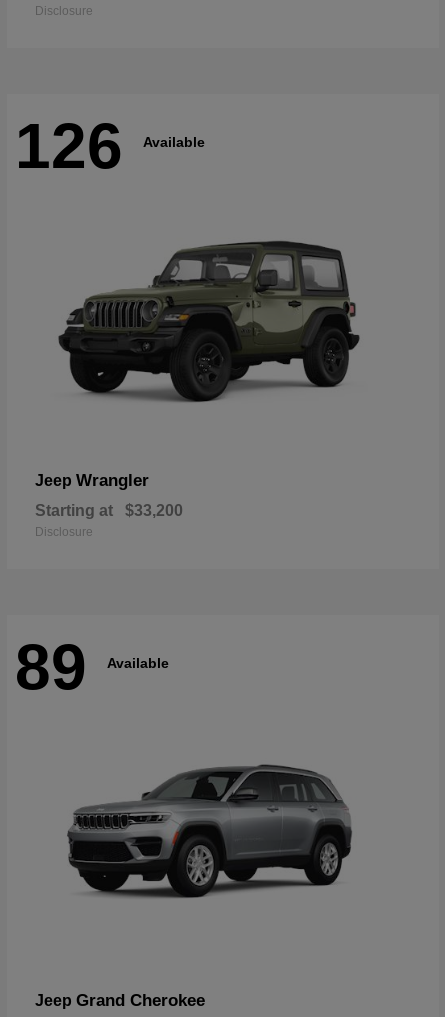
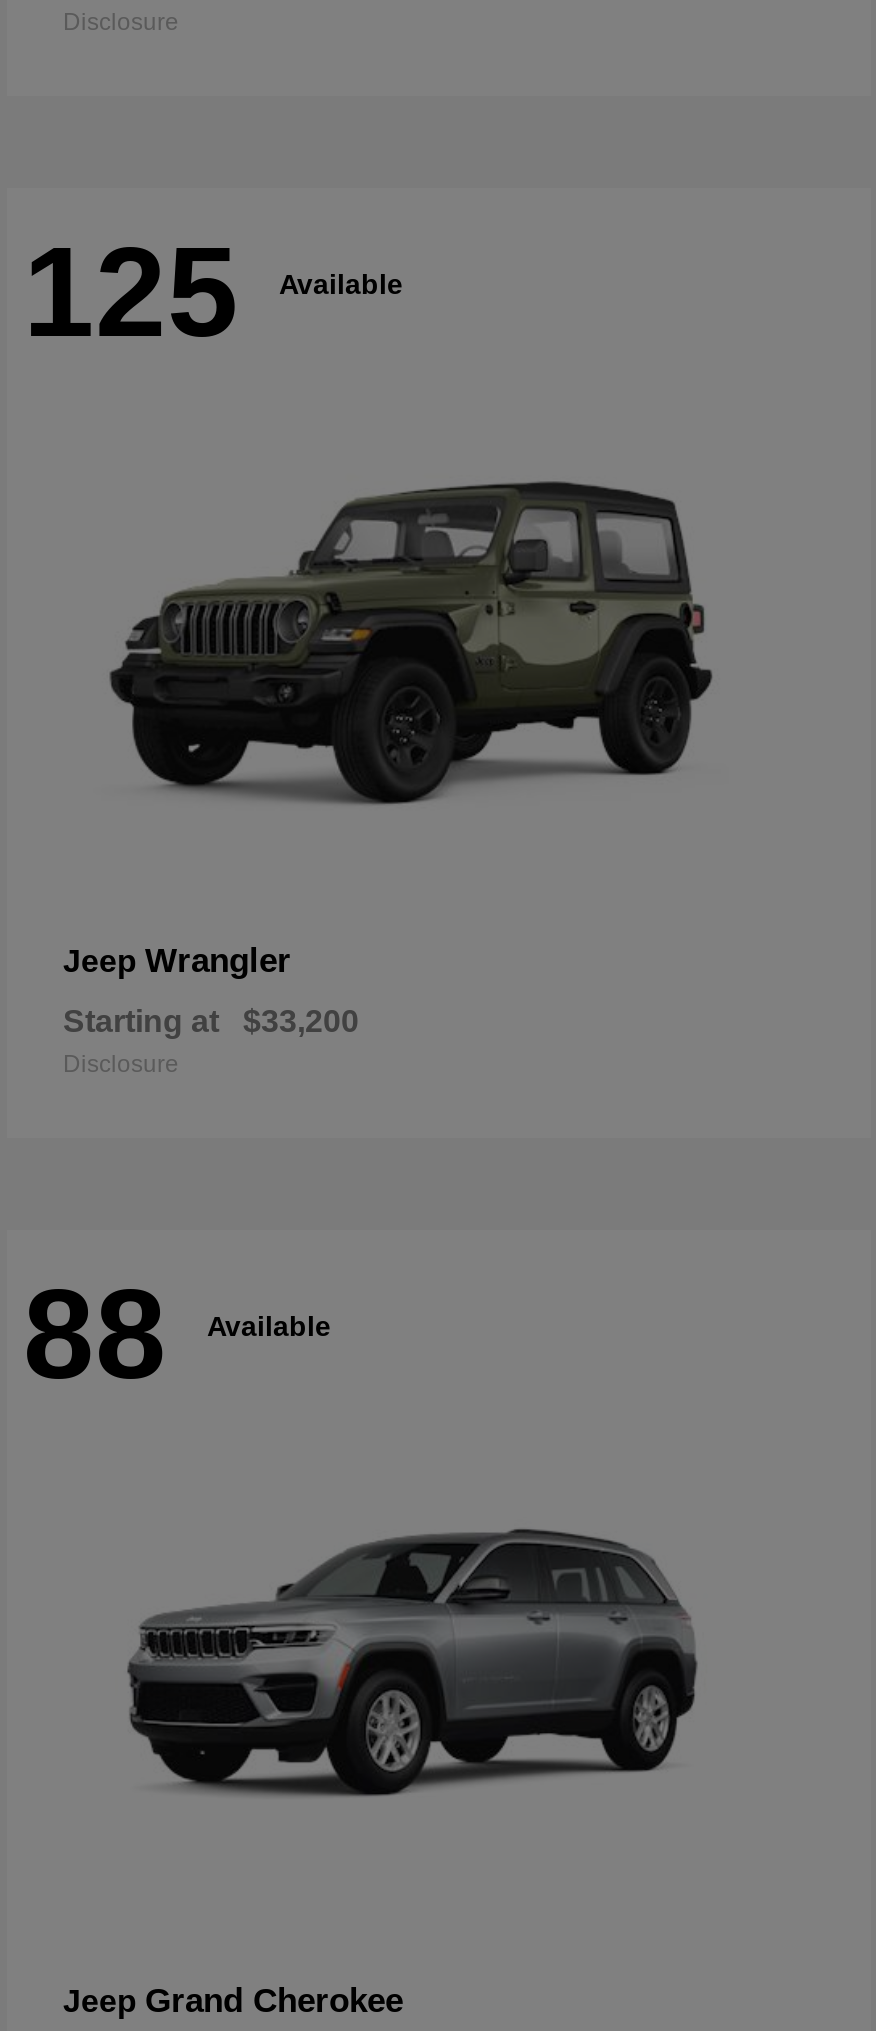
- 126 Available
+ 125 Available

- 89 Available
+ 88 Available
